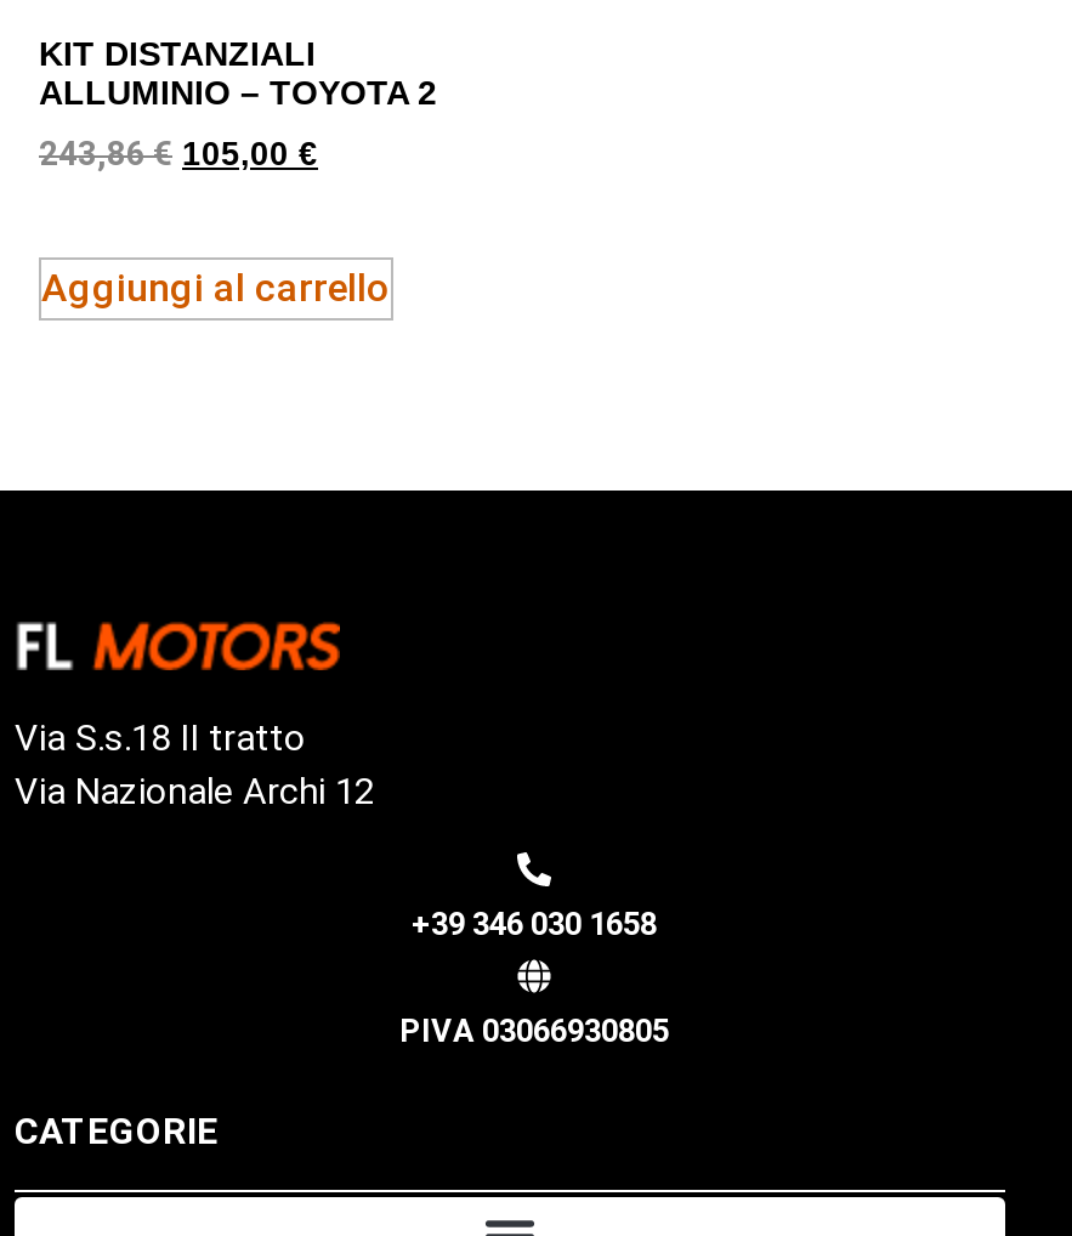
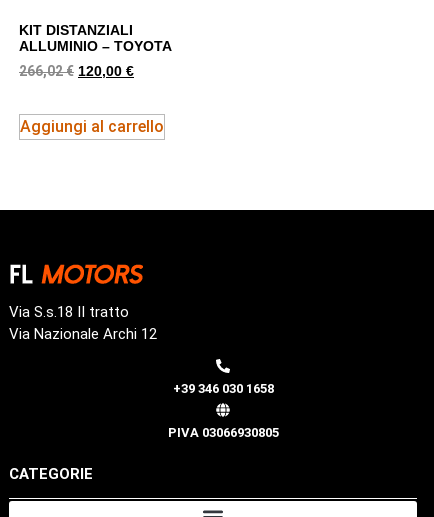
- ALLUMINIO – TOYOTA 2
+ ALLUMINIO – TOYOTA

- 243,86€ 105,00 €
+ 266,02€ 120,00 €
